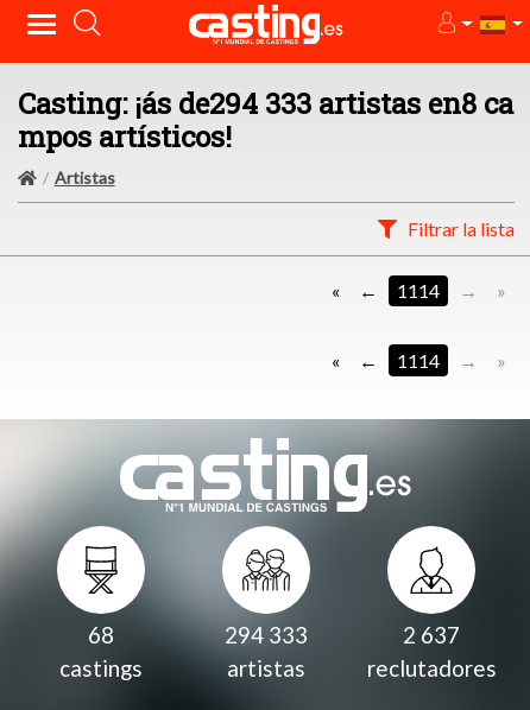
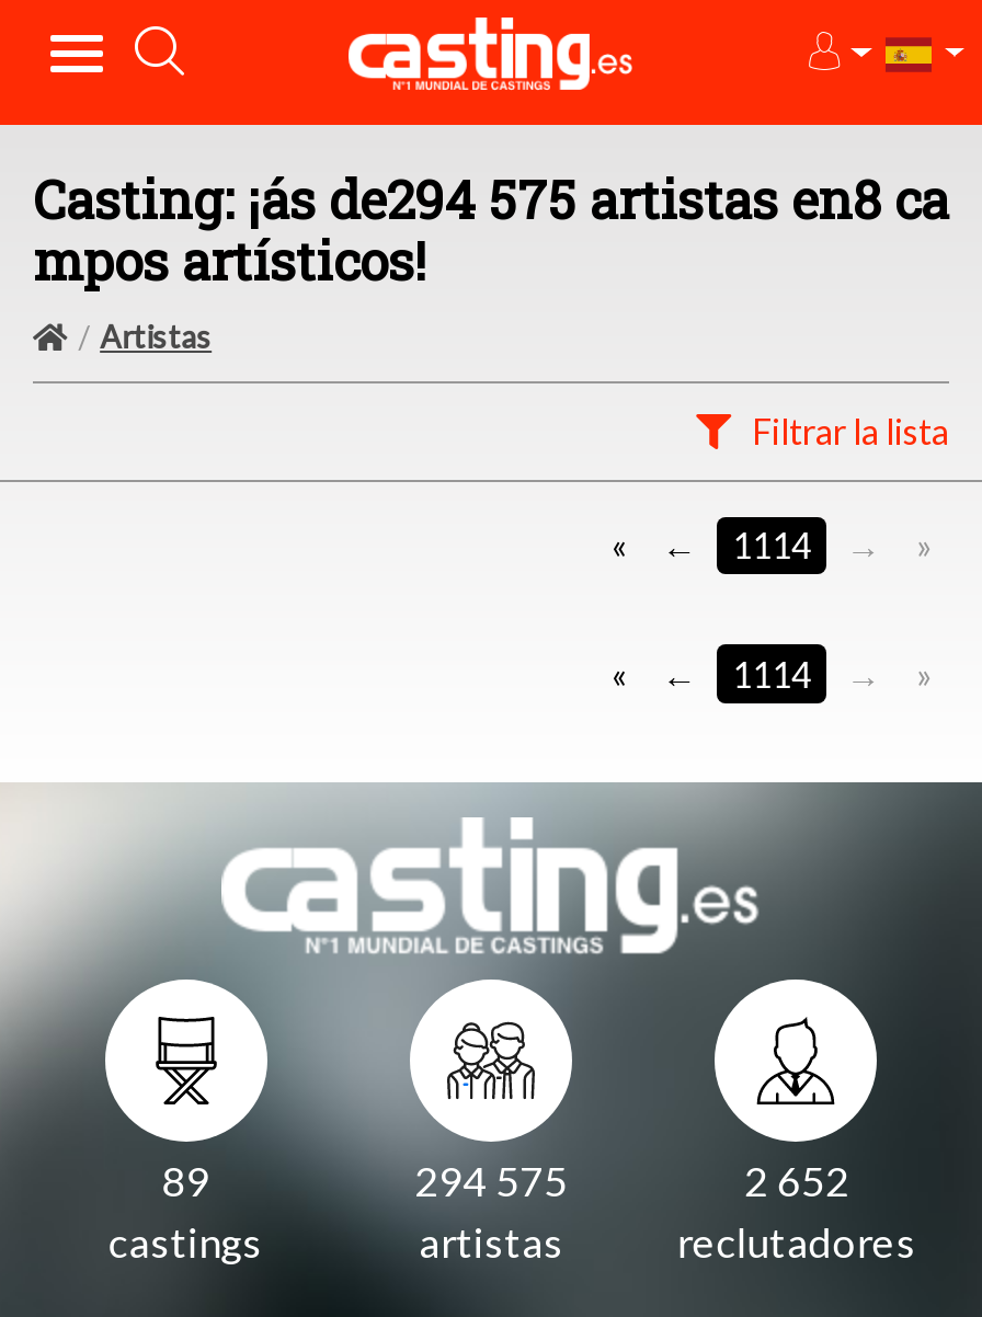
- Casting: ¡ás de294 333 artistas en8 ca
+ Casting: ¡ás de294 575 artistas en8 ca

- 68
+ 89

- 294 333
+ 294 575

- 2 637
+ 2 652
